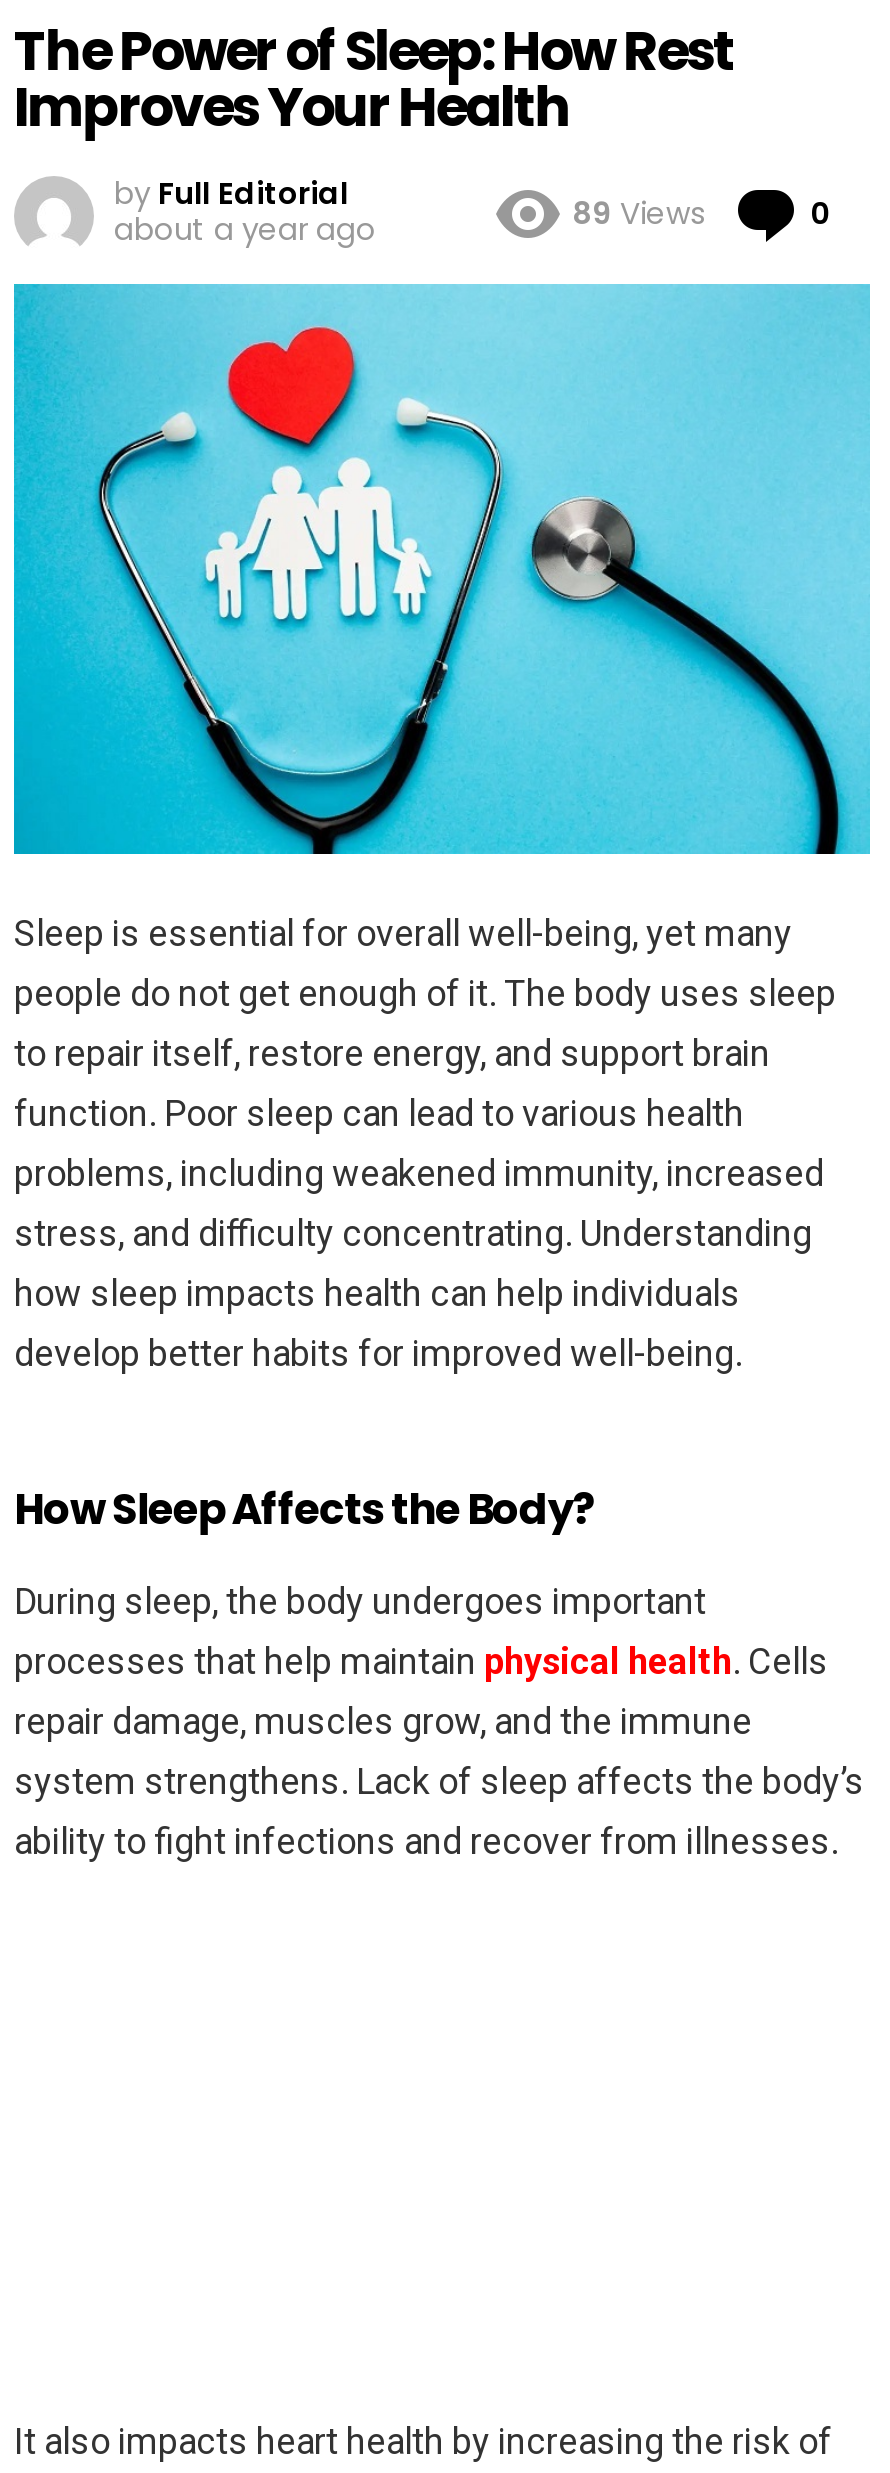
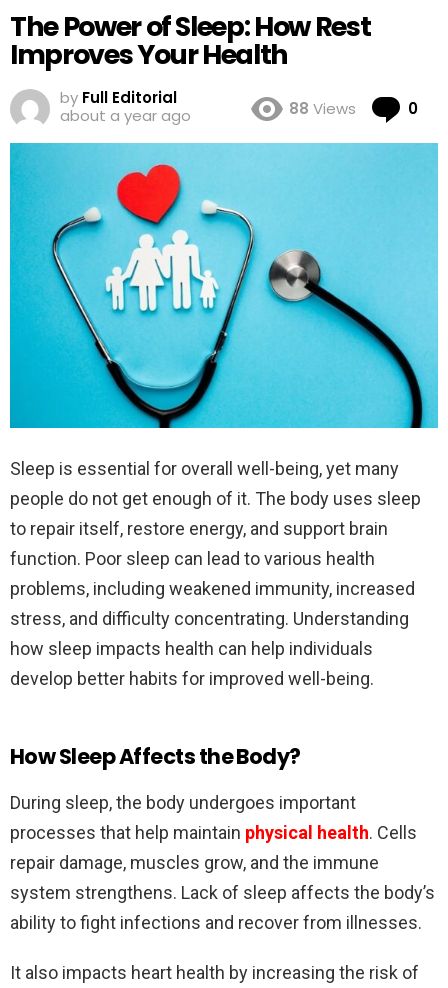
- 89 Views
+ 88 Views
